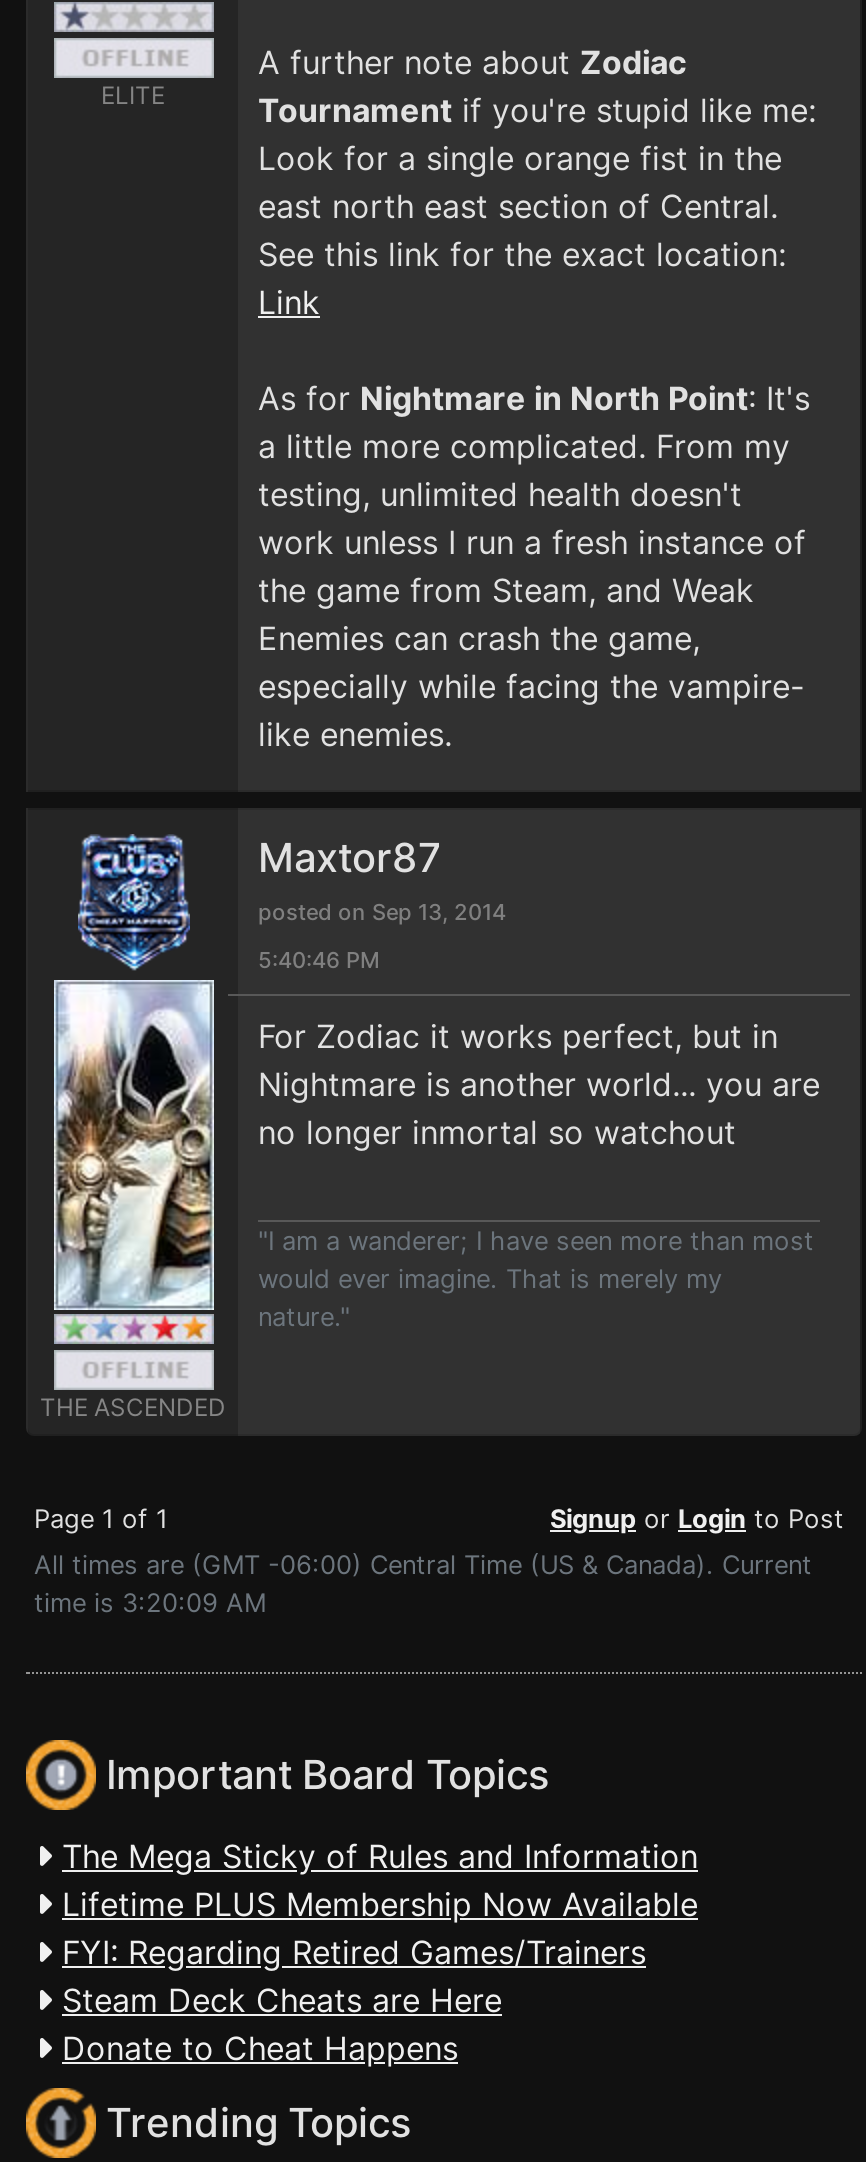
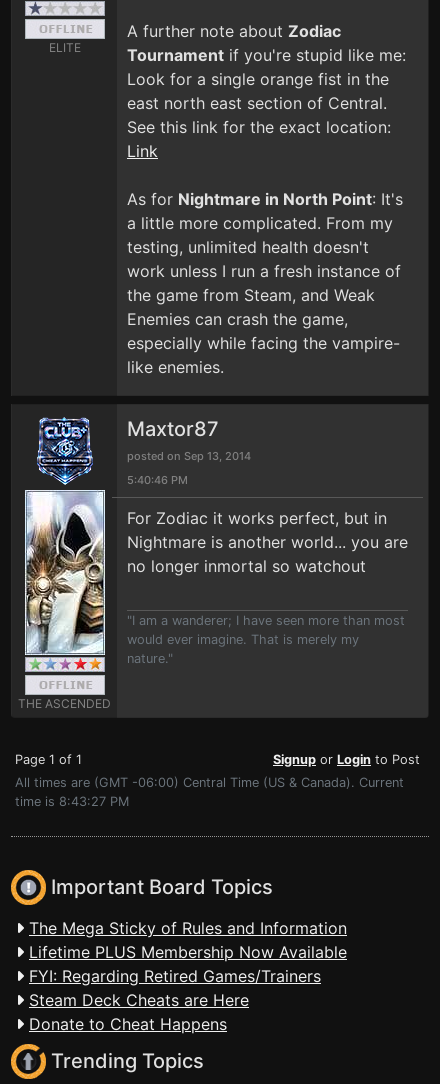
- time is 3:20:09 AM
+ time is 8:43:27 PM
